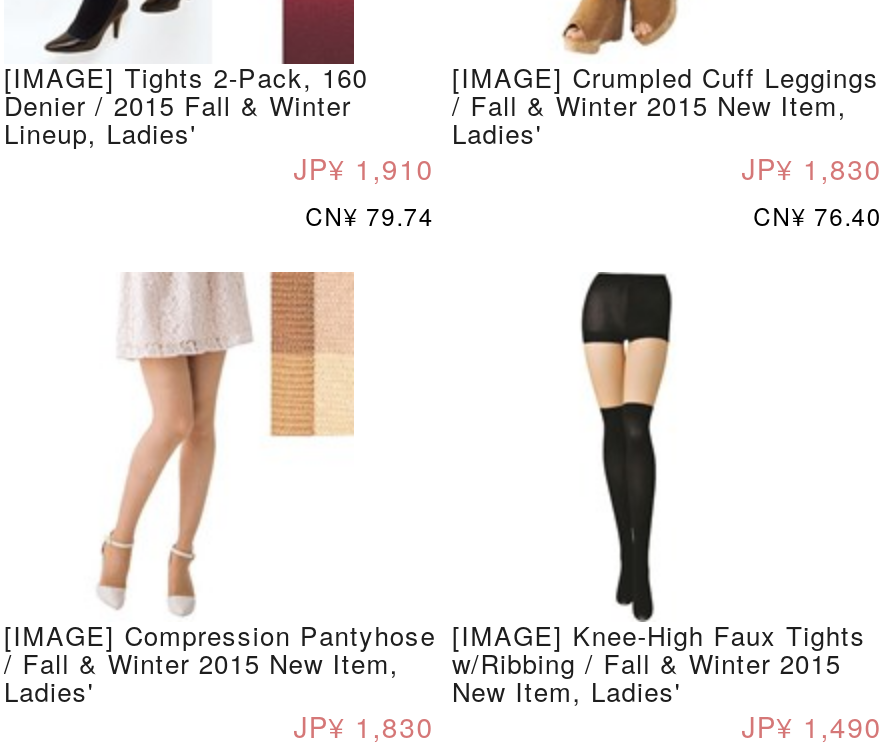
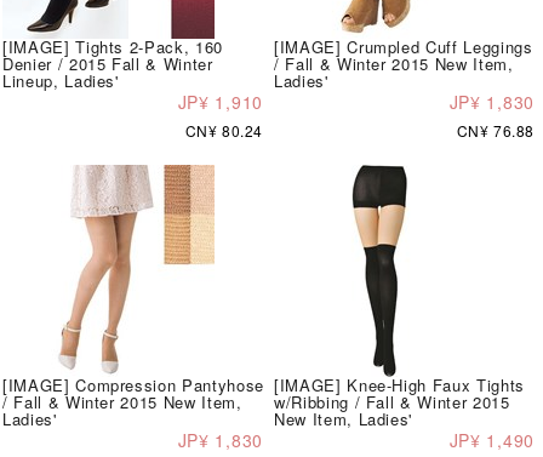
- CN¥ 79.74
+ CN¥ 80.24

- CN¥ 76.40
+ CN¥ 76.88
